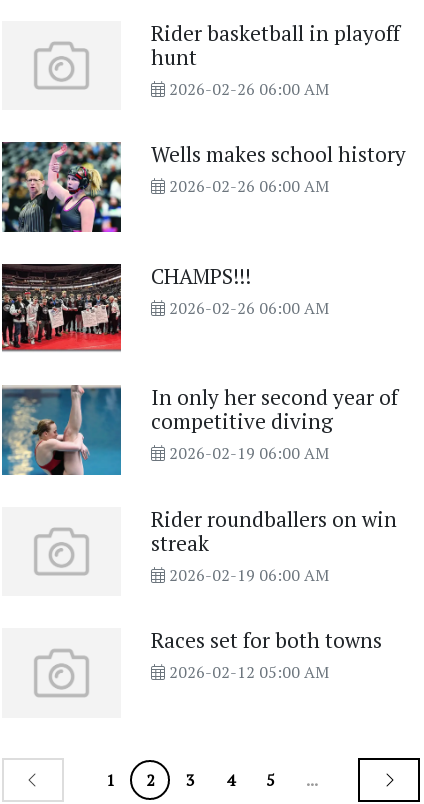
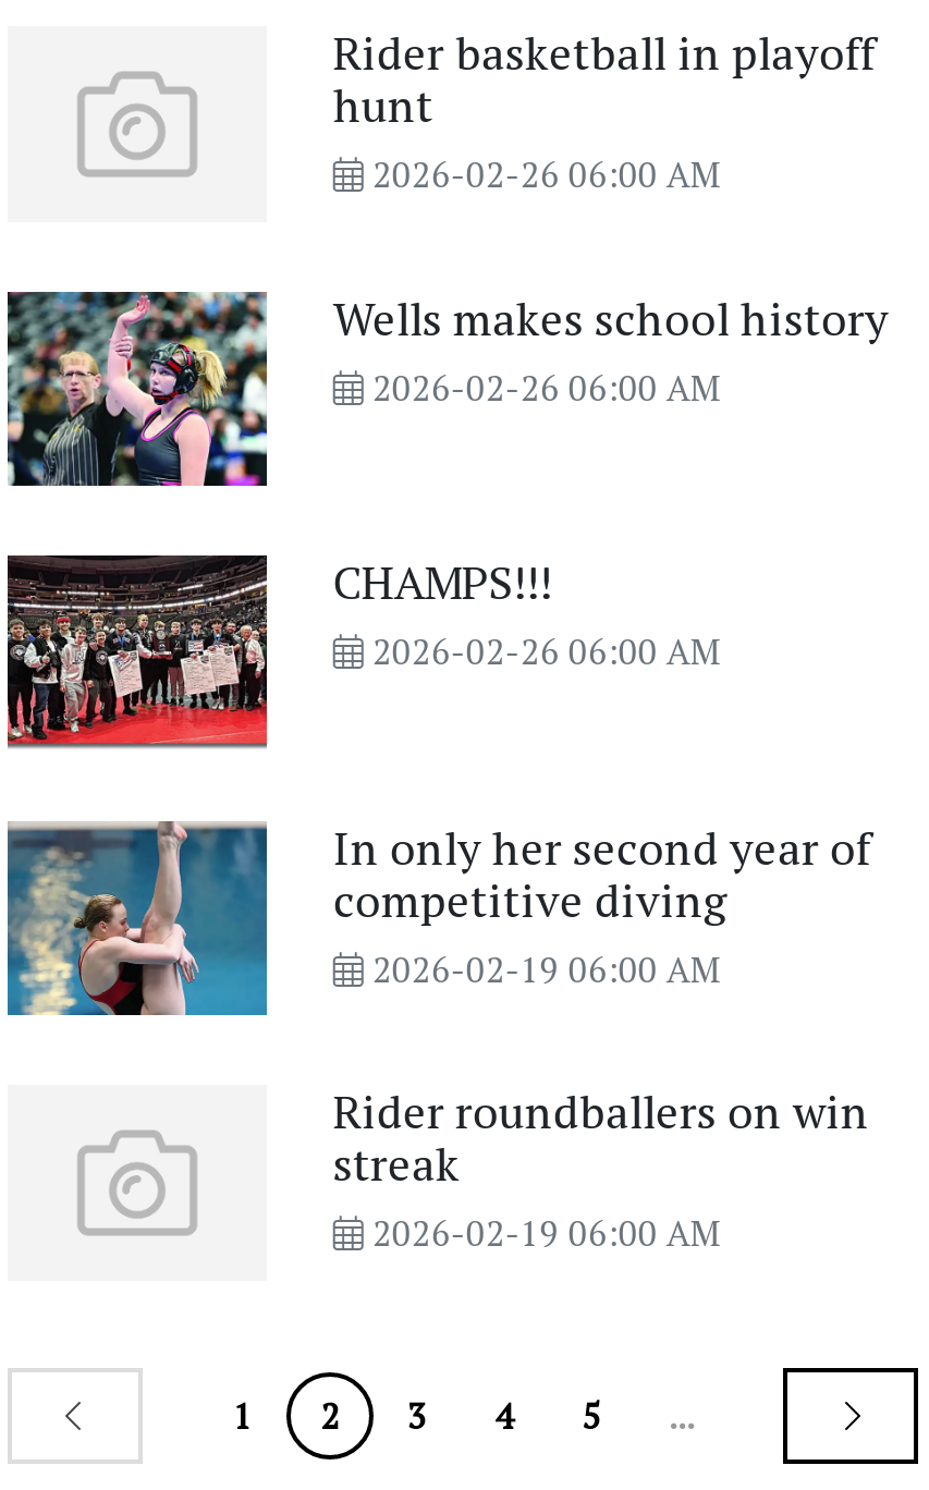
- Races set for both towns
- 2026-02-12 05:00 AM
